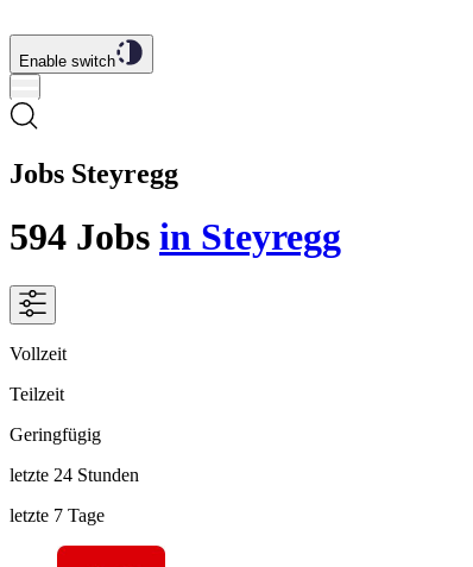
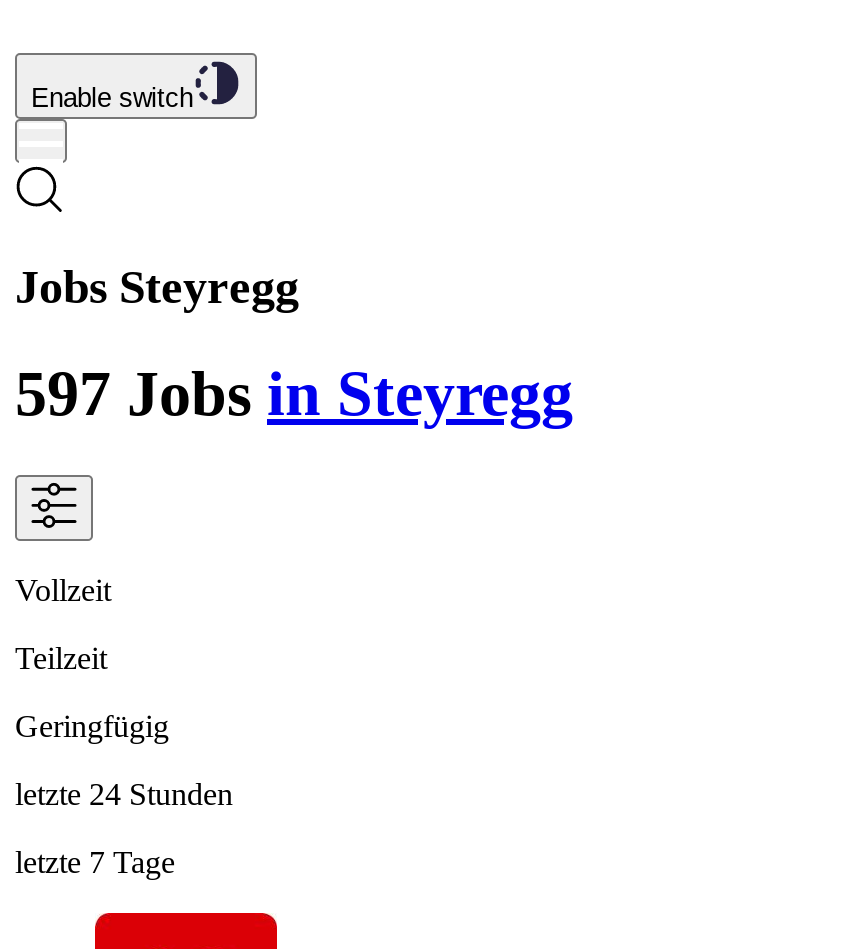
- 594 Jobs in Steyregg
+ 597 Jobs in Steyregg
